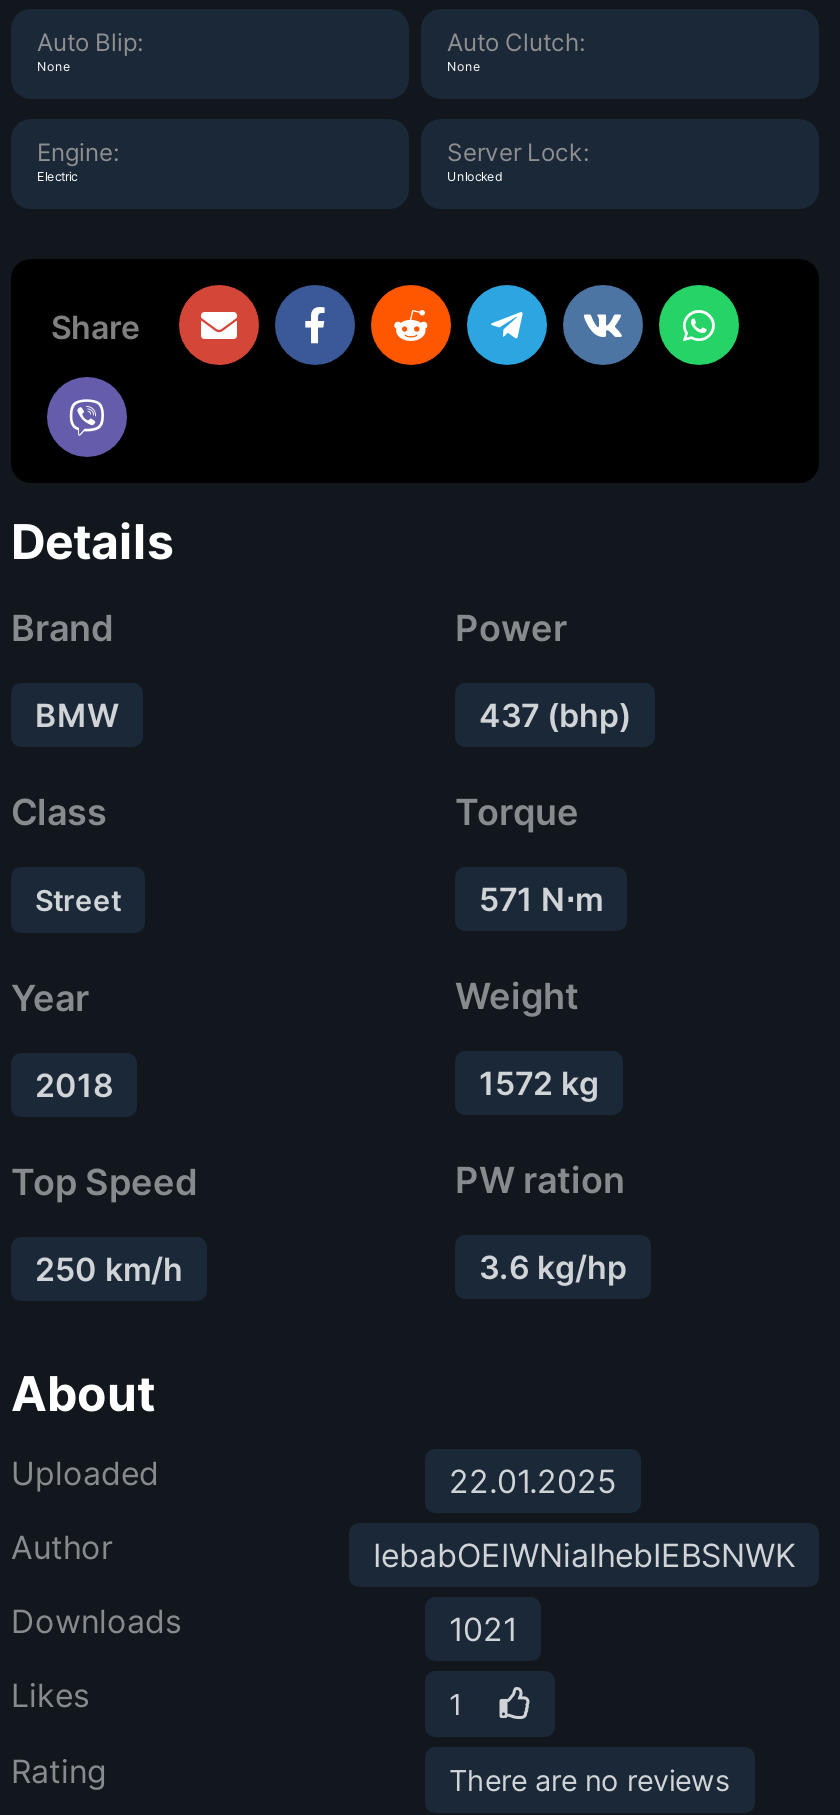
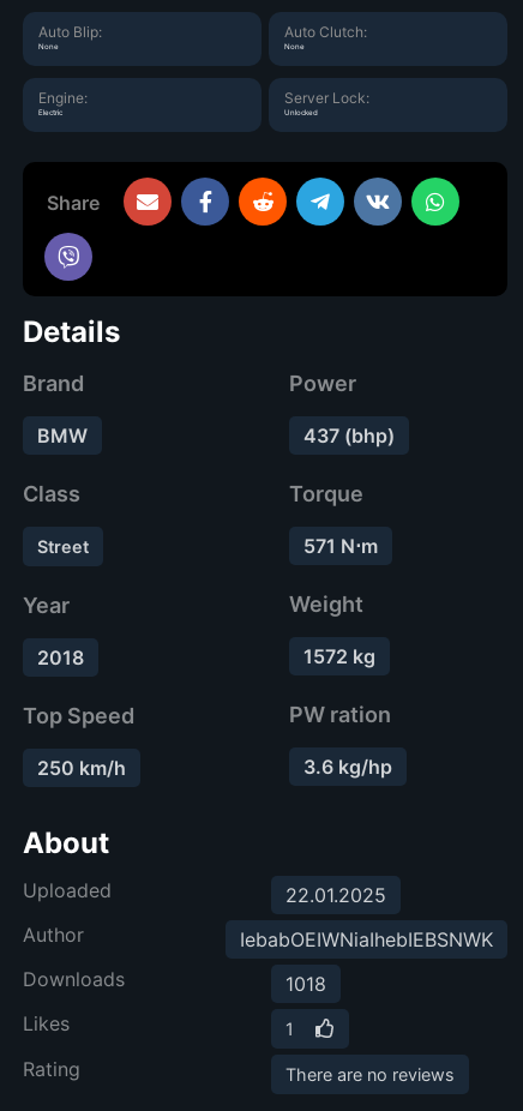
- 1021
+ 1018
